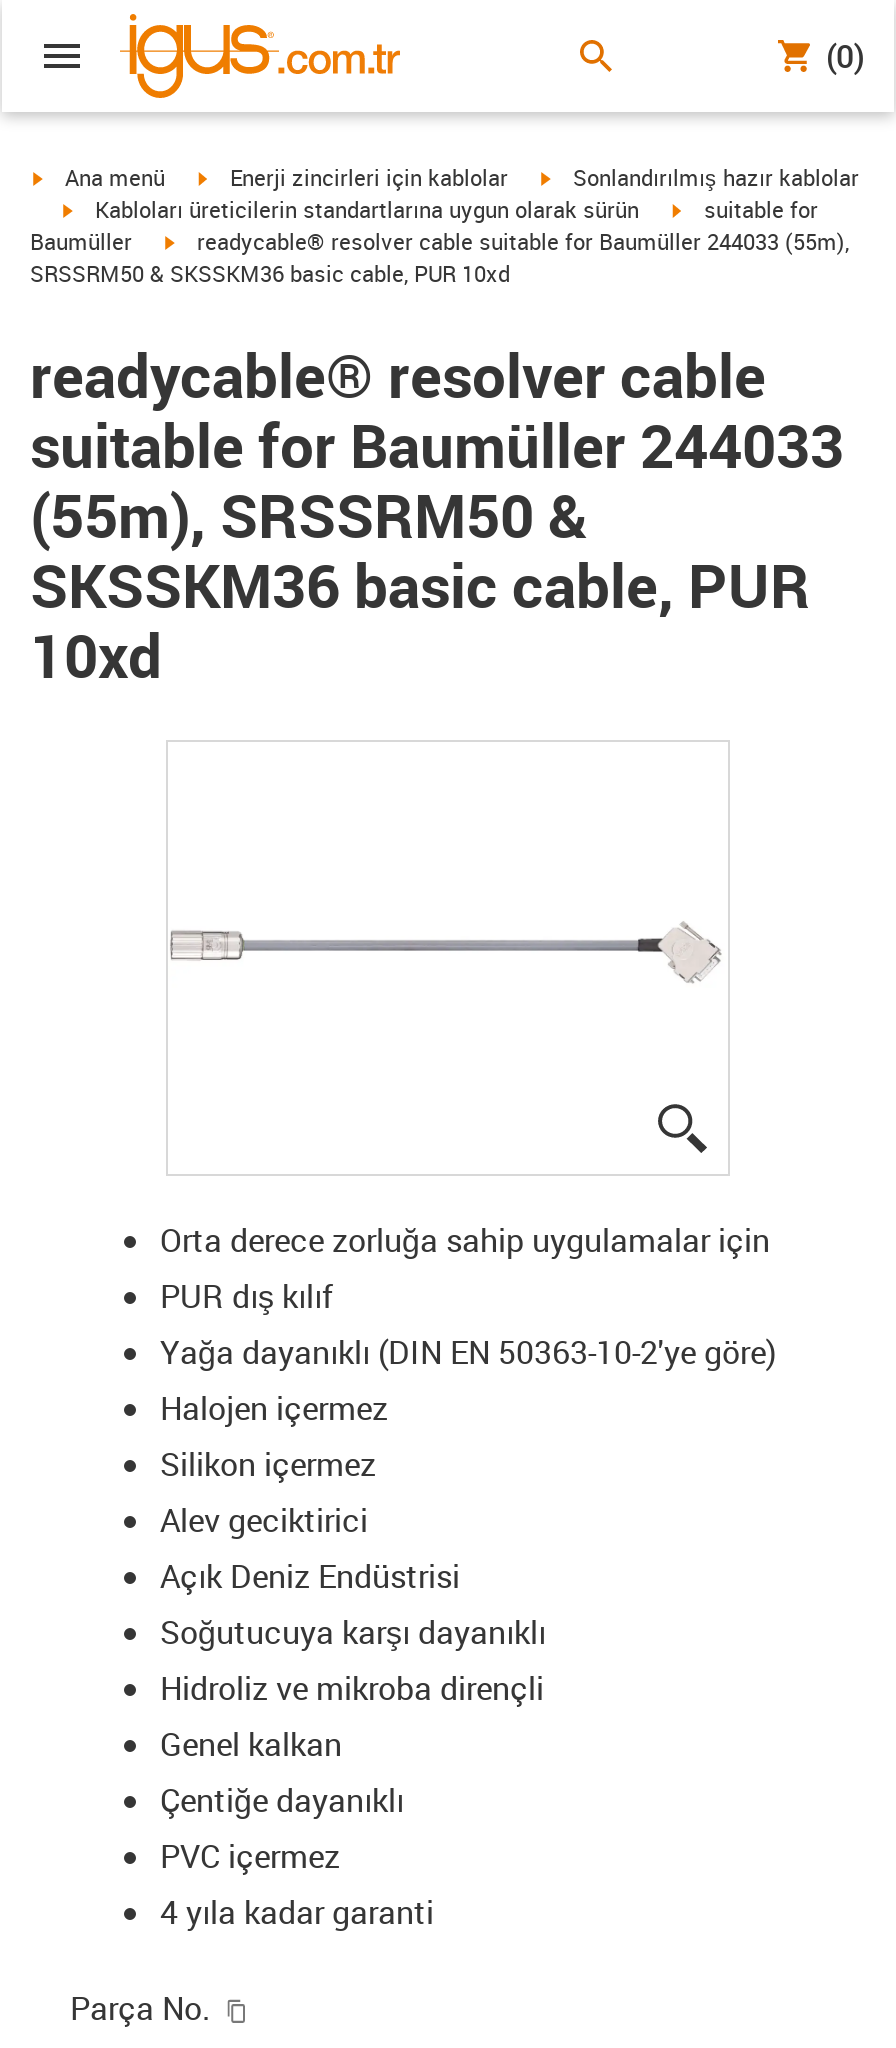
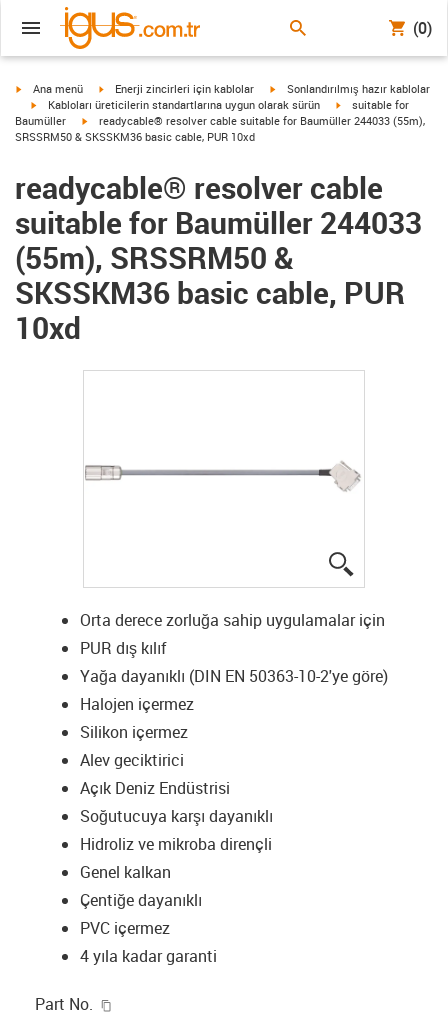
- Parça No.
+ Part No.
